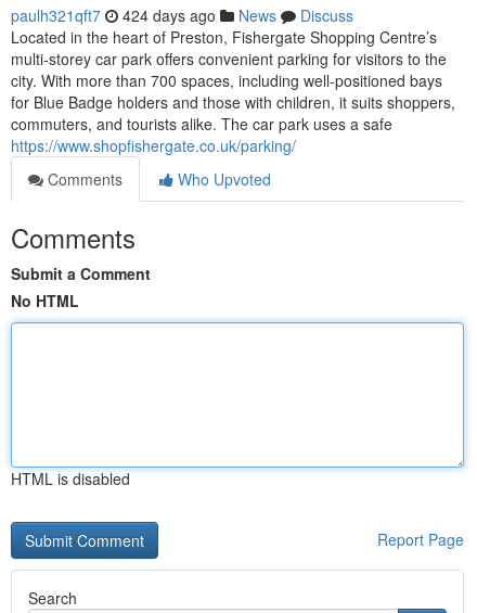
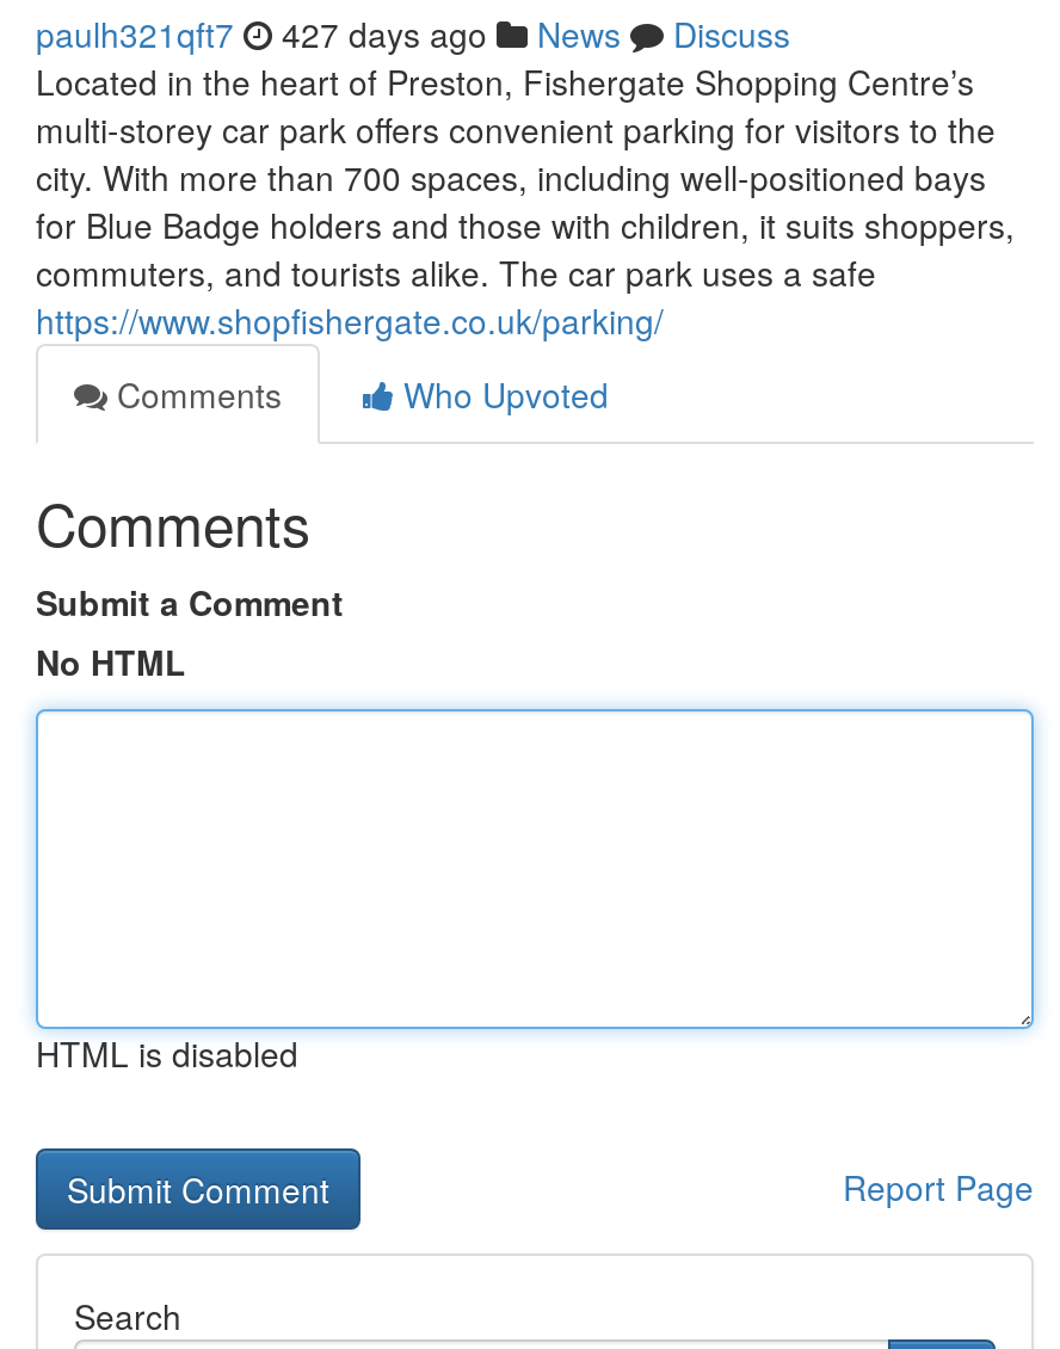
- paulh321qft7 424 days ago News Discuss
+ paulh321qft7 427 days ago News Discuss
